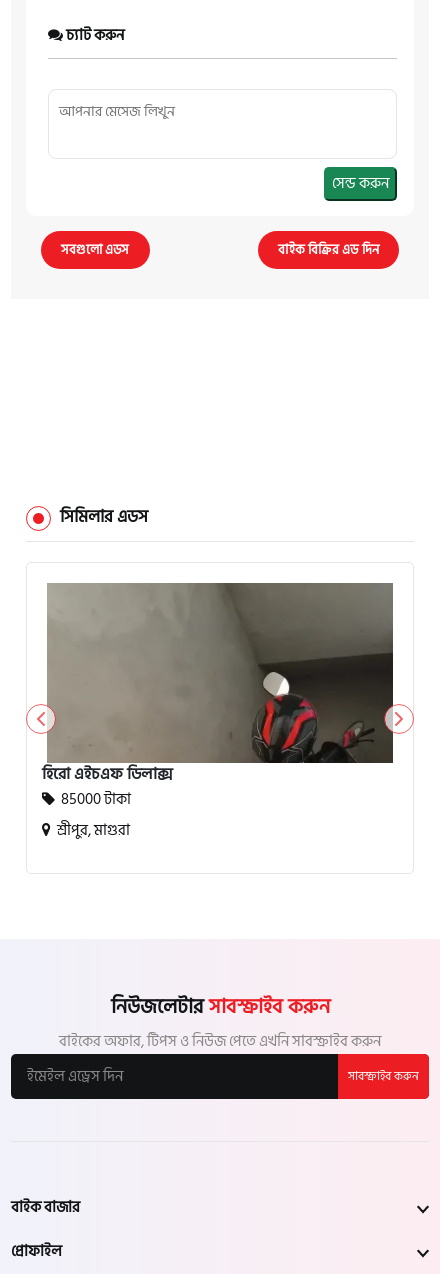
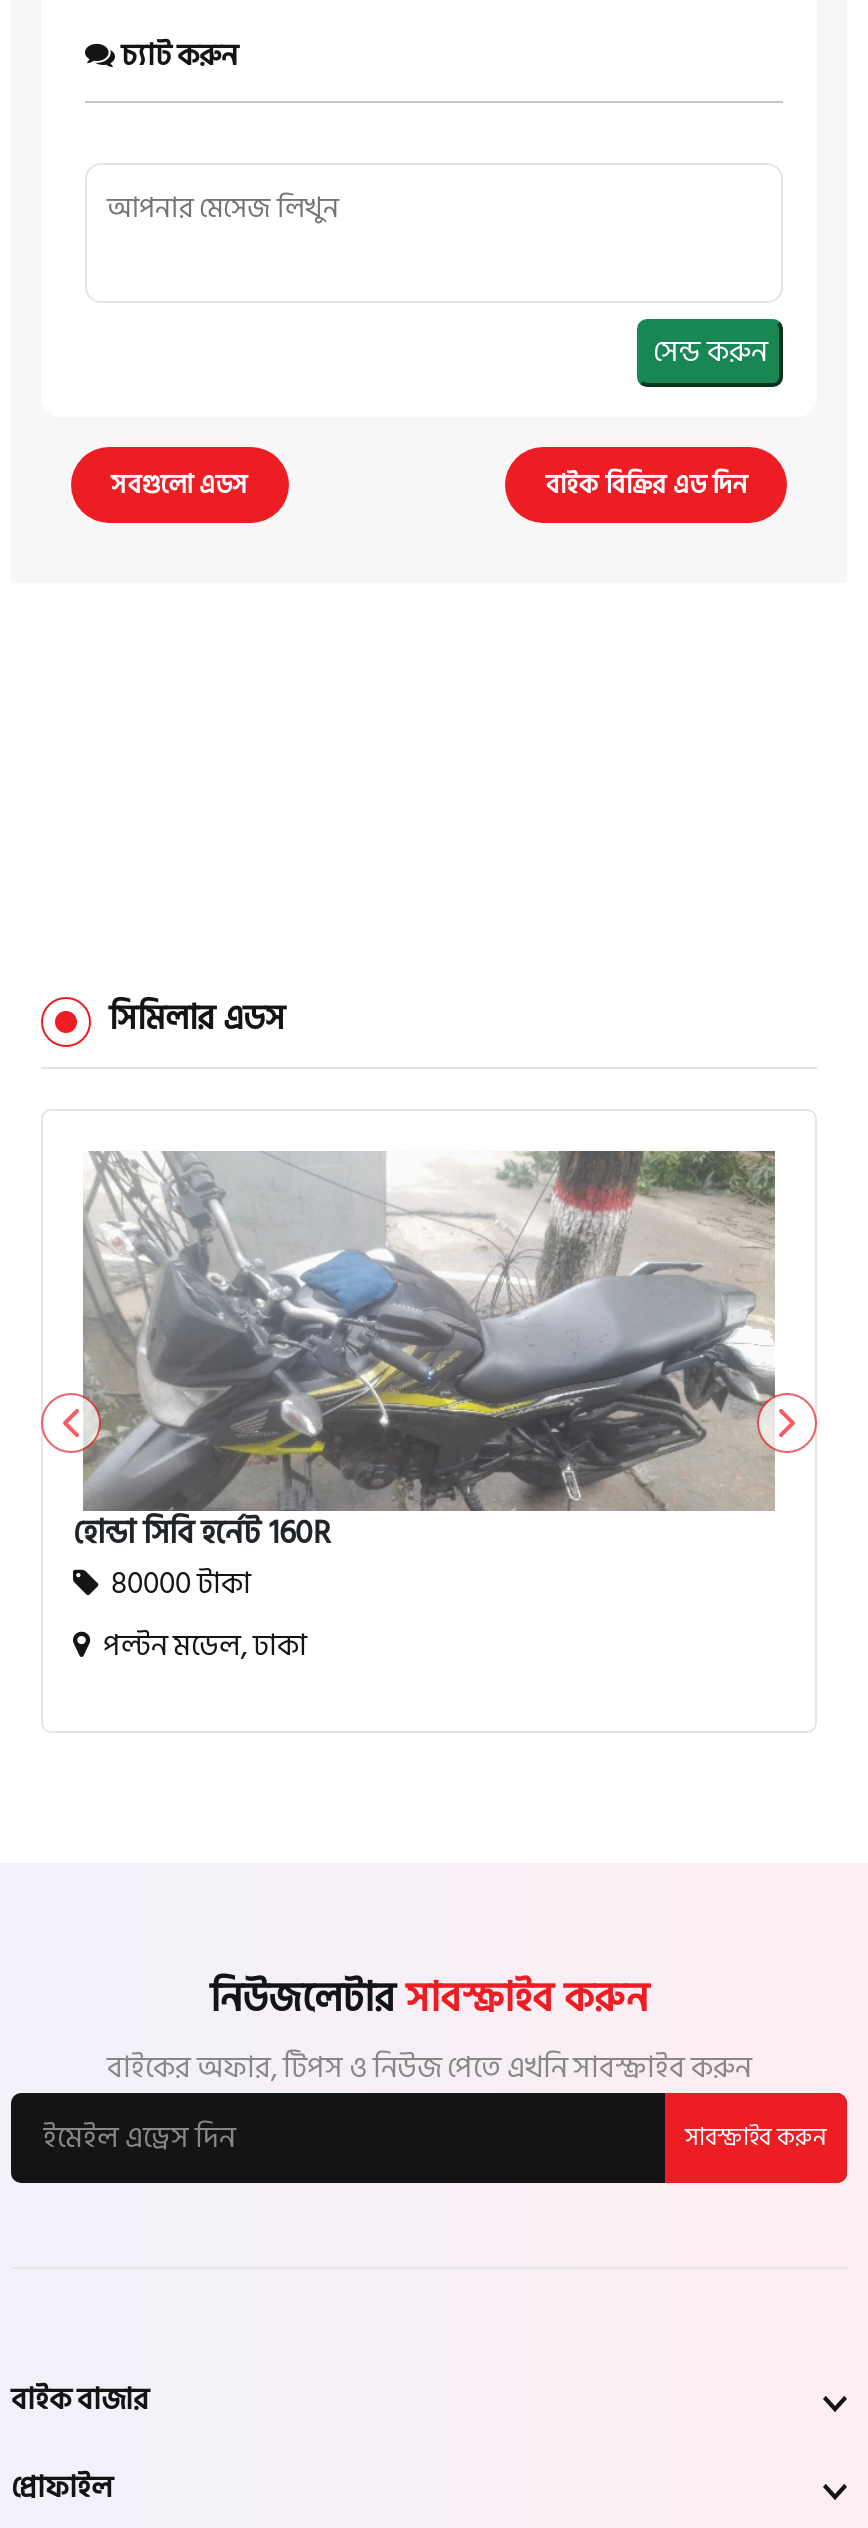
- [image]
- হিরো এইচএফ ডিলাক্স
- 85000 টাকা
- শ্রীপুর, মাগুরা
+ [image]
+ হোন্ডা সিবি হর্নেট 160R
+ 80000 টাকা
+ পল্টন মডেল, ঢাকা
